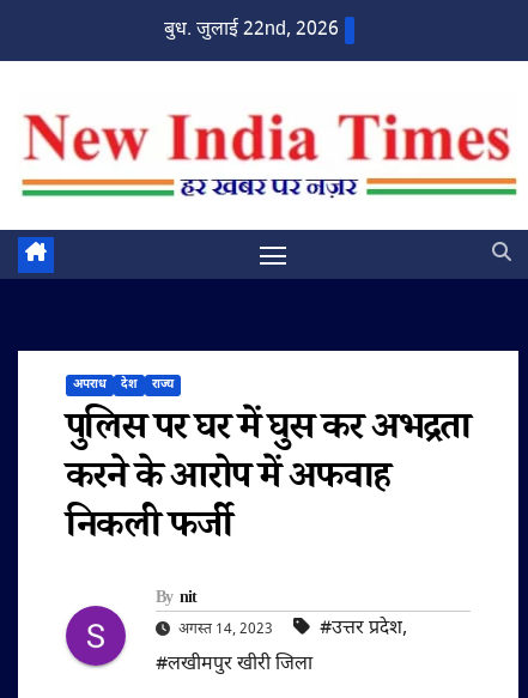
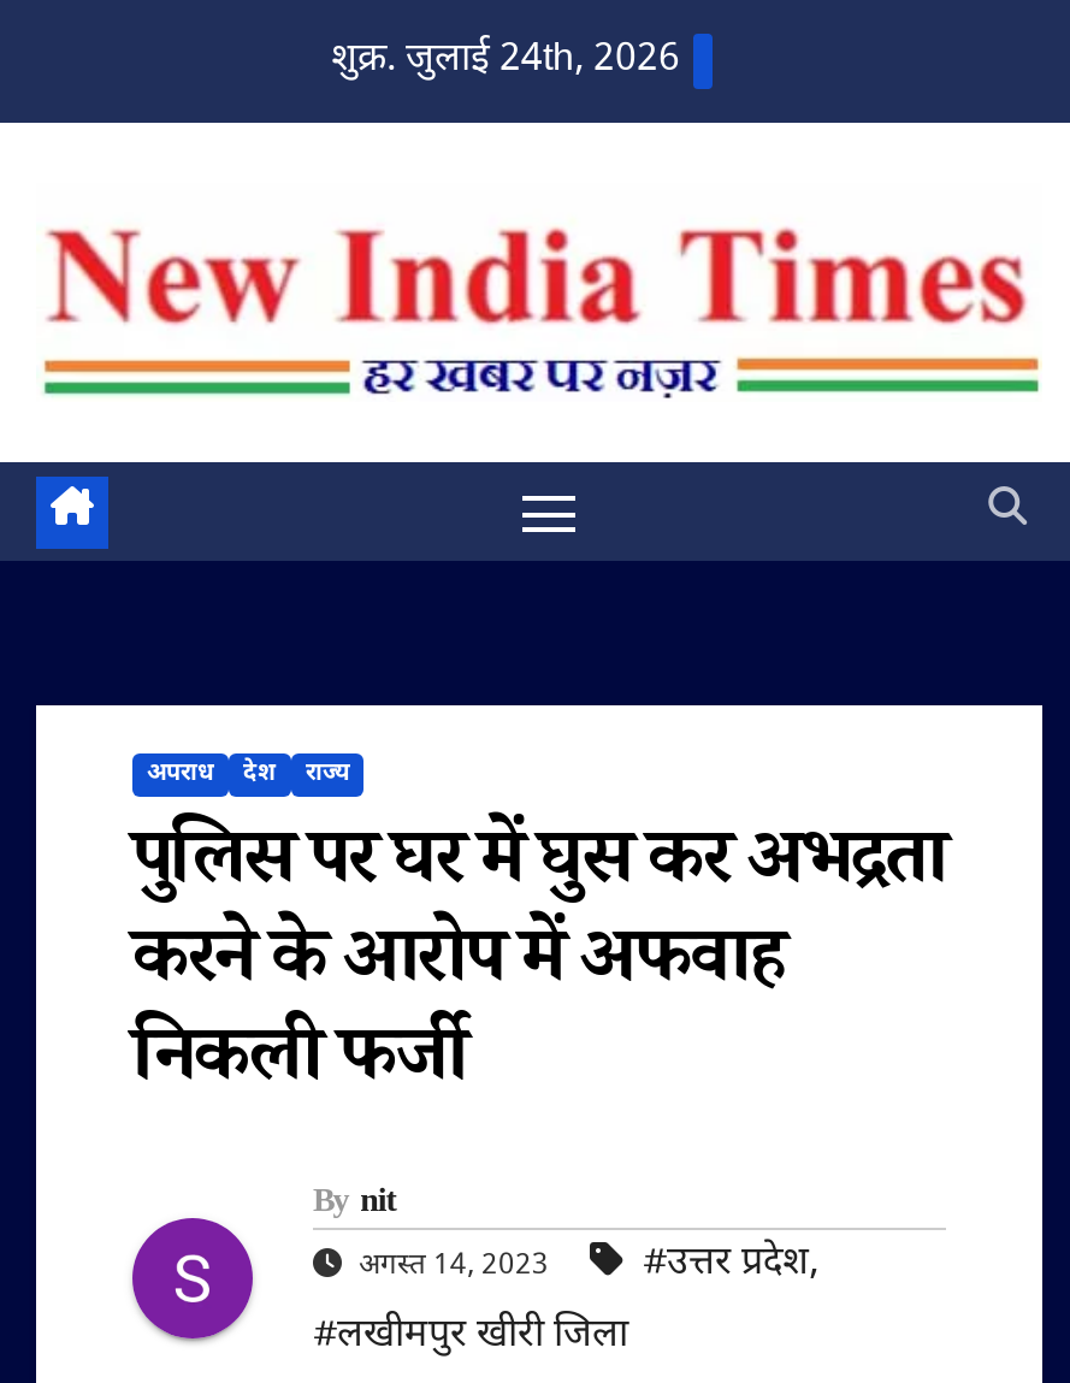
- बुध. जुलाई 22nd, 2026
+ शुक्र. जुलाई 24th, 2026
